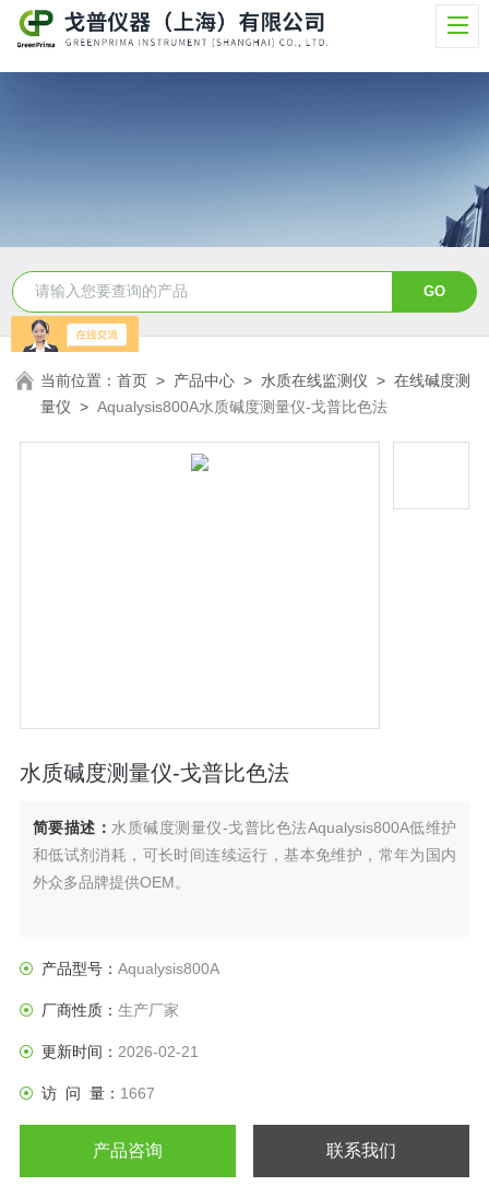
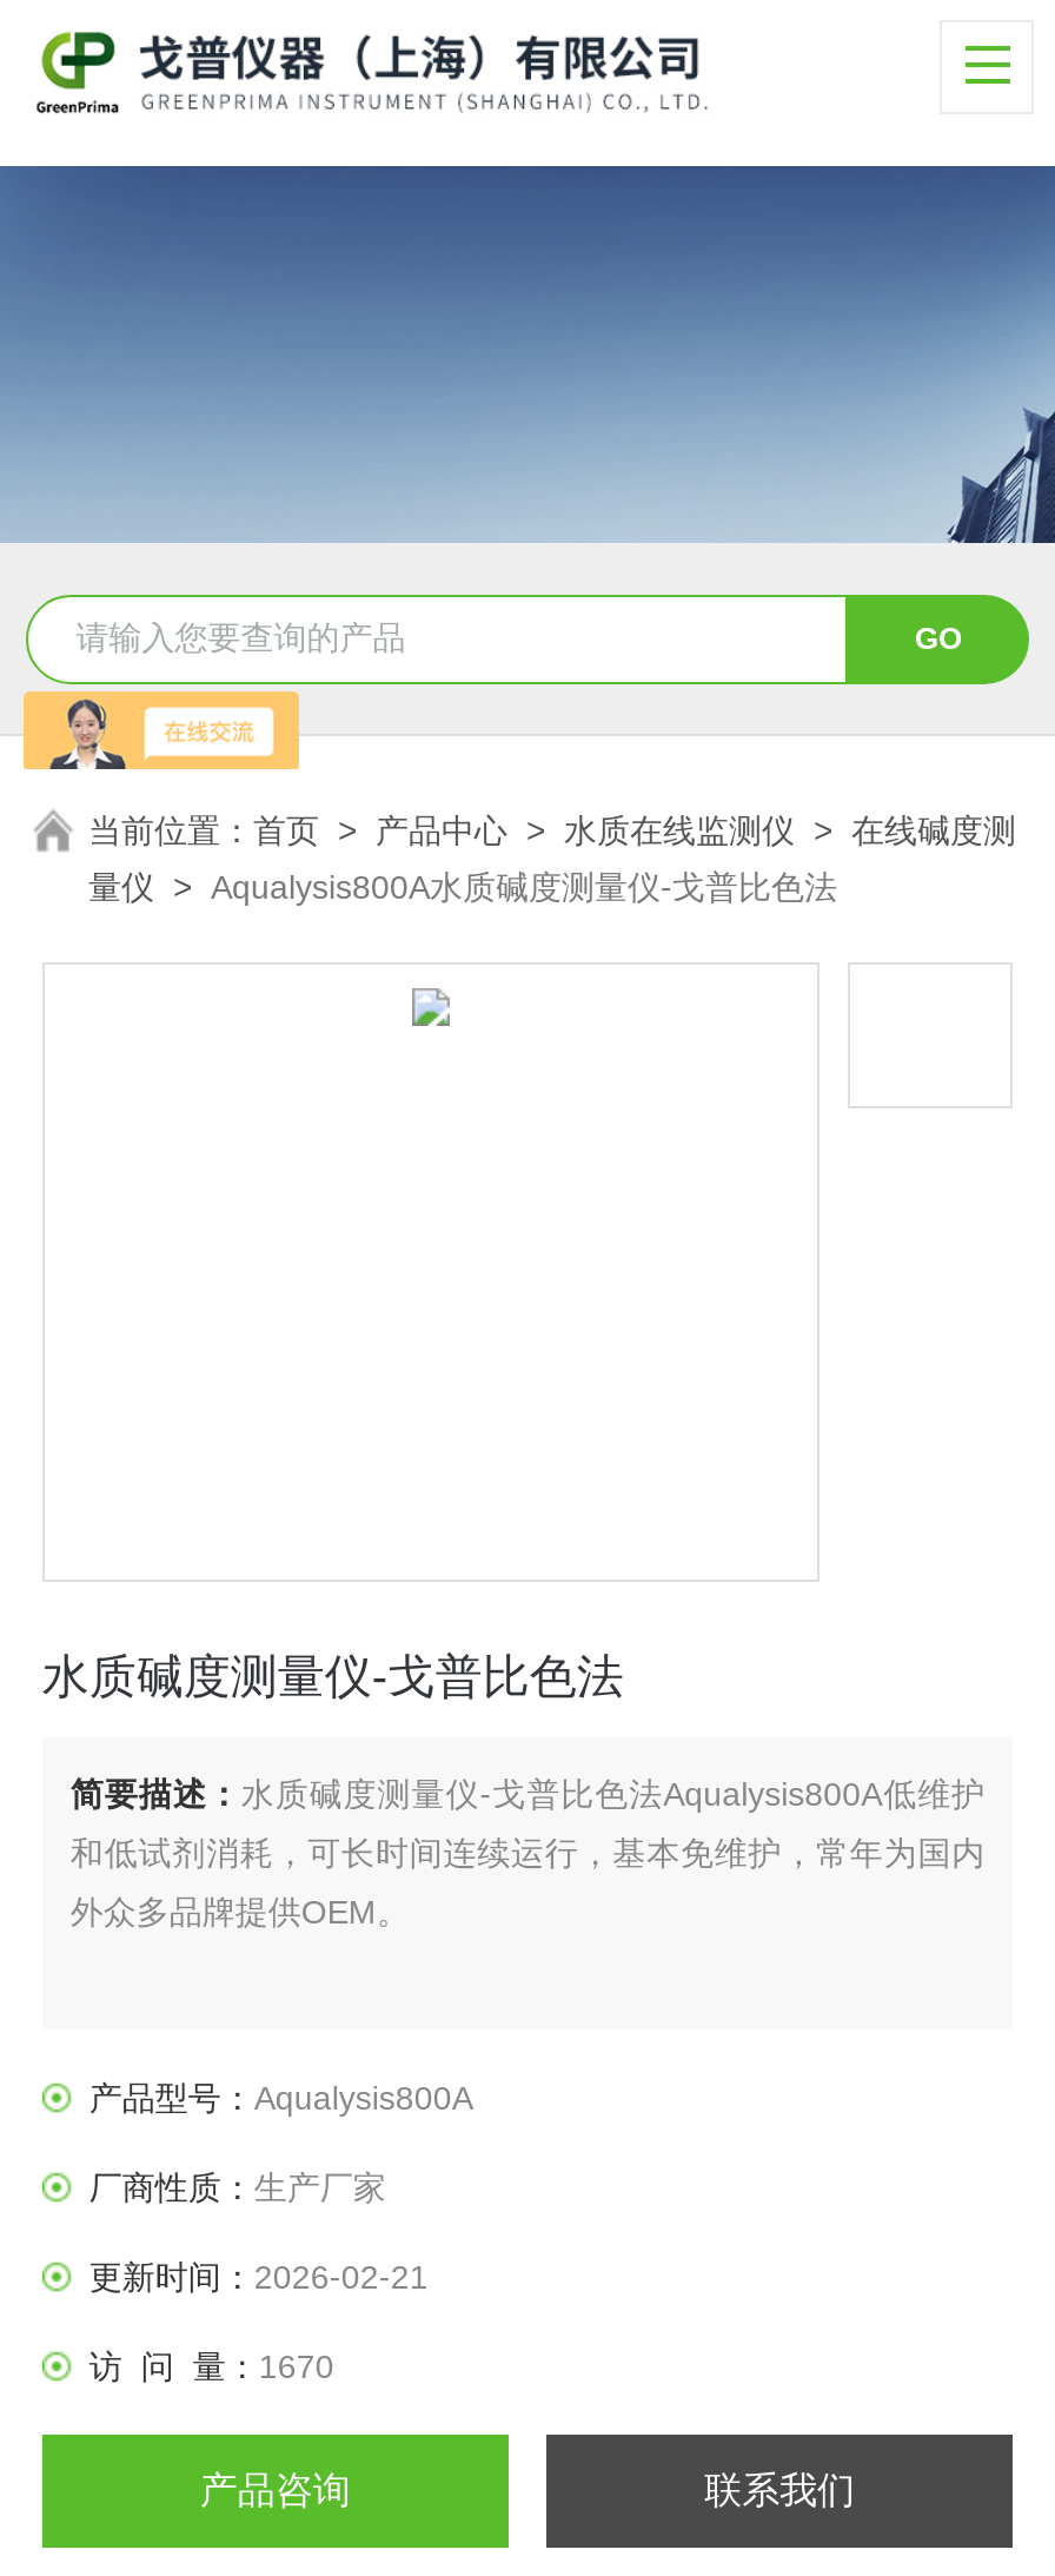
- 访 问 量：1667
+ 访 问 量：1670
